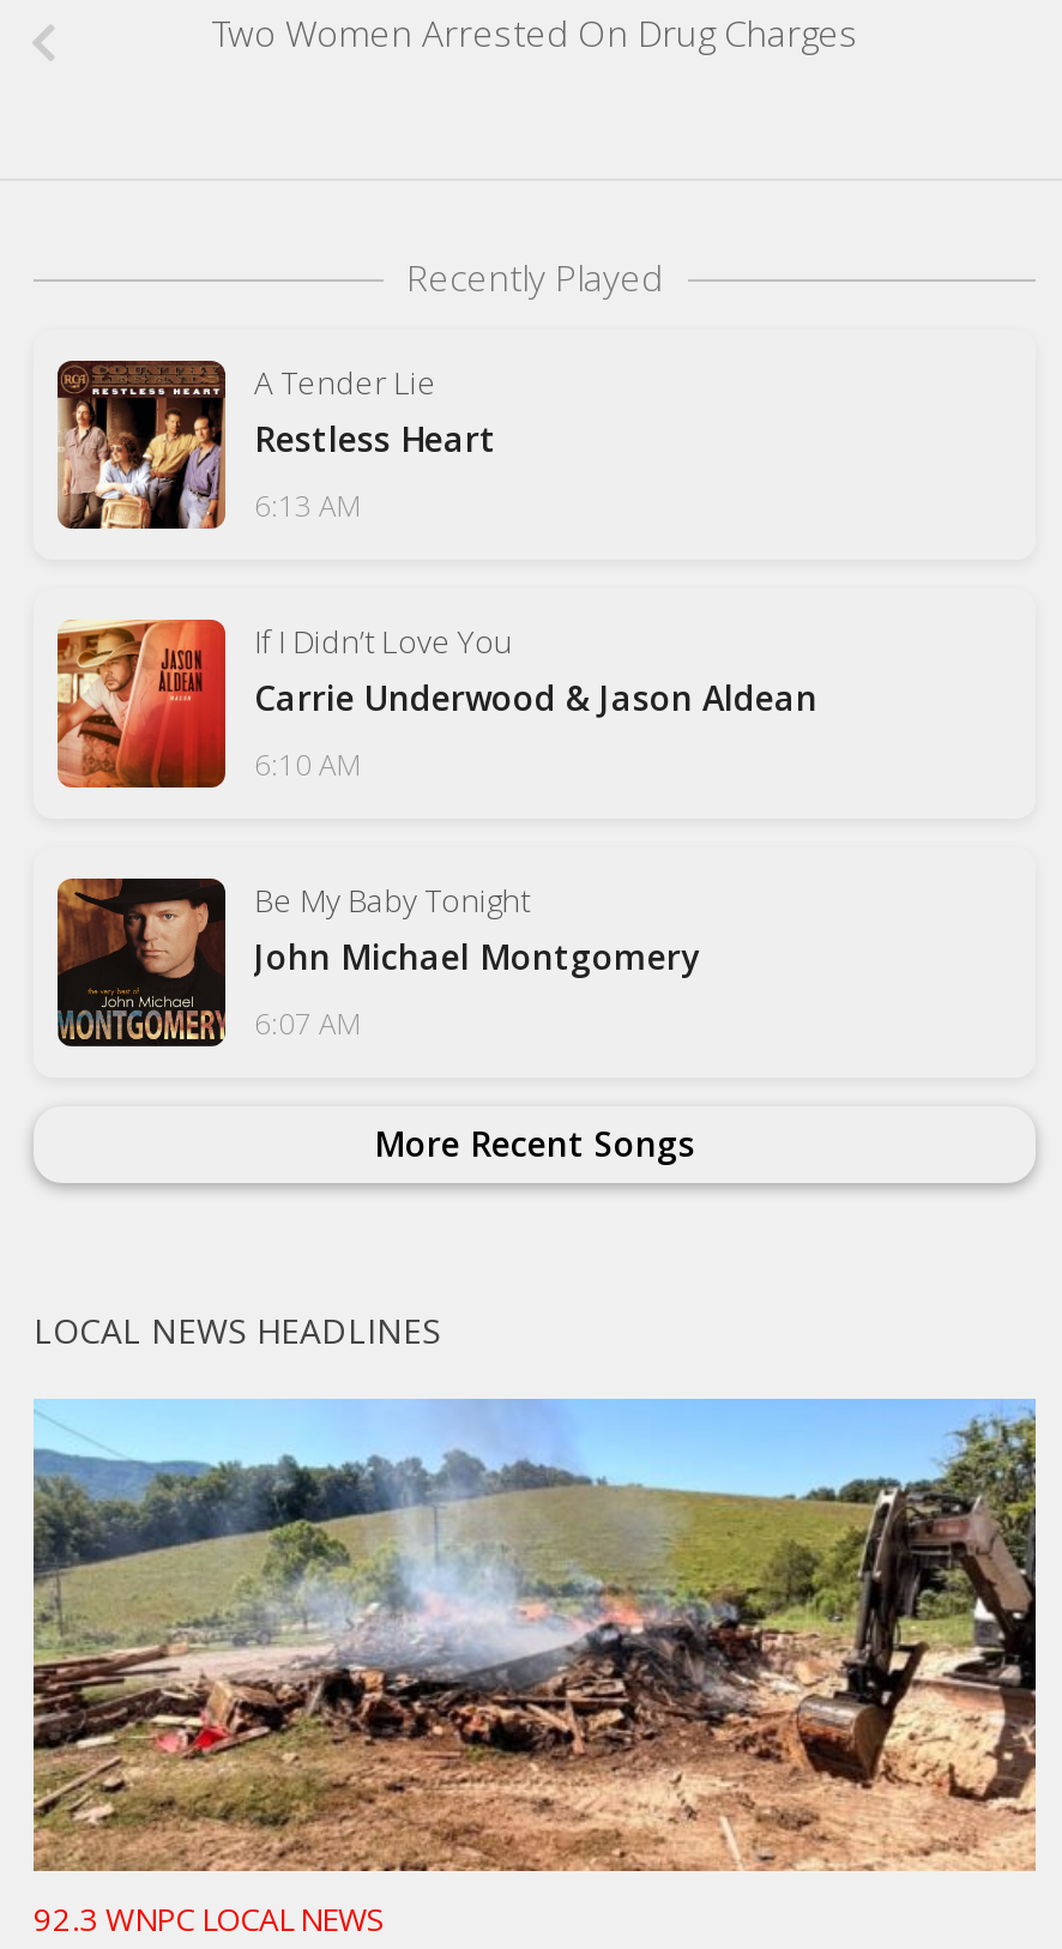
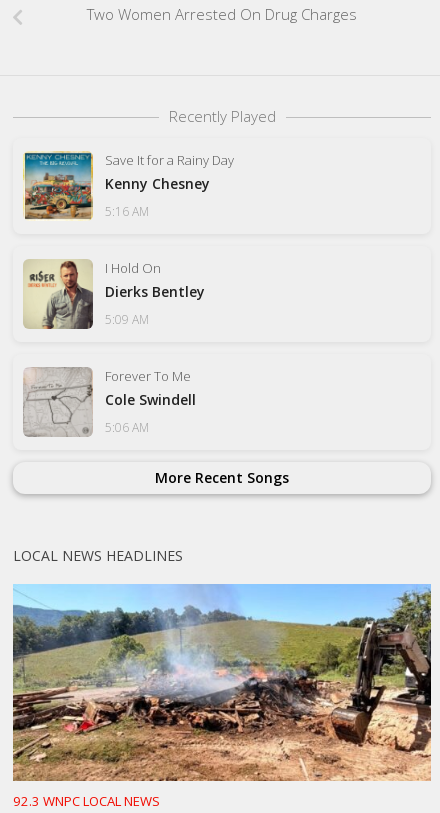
- [image]
- A Tender Lie
- Restless Heart
+ [image]
+ Save It for a Rainy Day
+ Kenny Chesney

- 6:13 AM
+ 5:16 AM

- [image]
- If I Didn’t Love You
- Carrie Underwood & Jason Aldean
+ [image]
+ I Hold On
+ Dierks Bentley

- 6:10 AM
+ 5:09 AM

- [image]
- Be My Baby Tonight
- John Michael Montgomery
+ [image]
+ Forever To Me
+ Cole Swindell

- 6:07 AM
+ 5:06 AM
